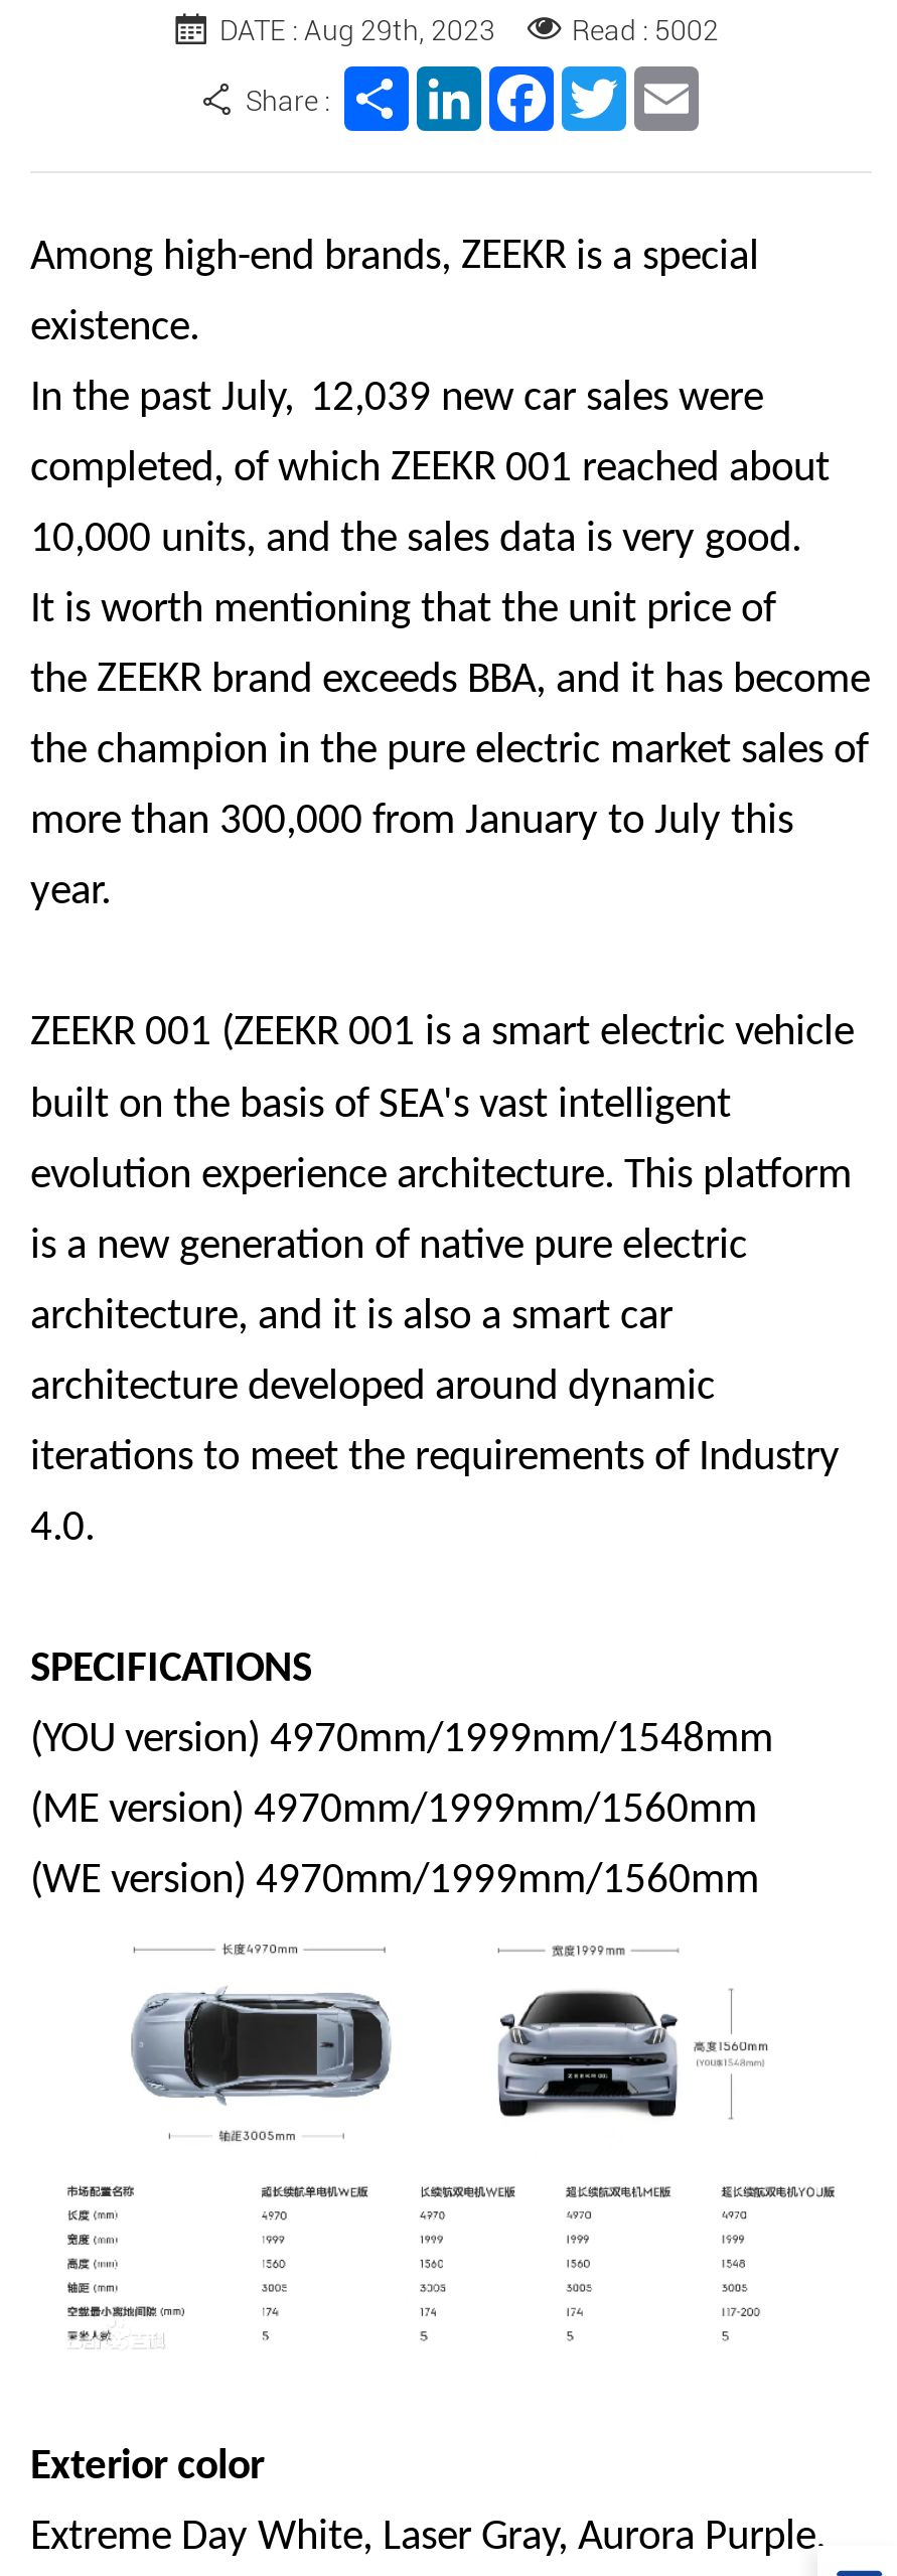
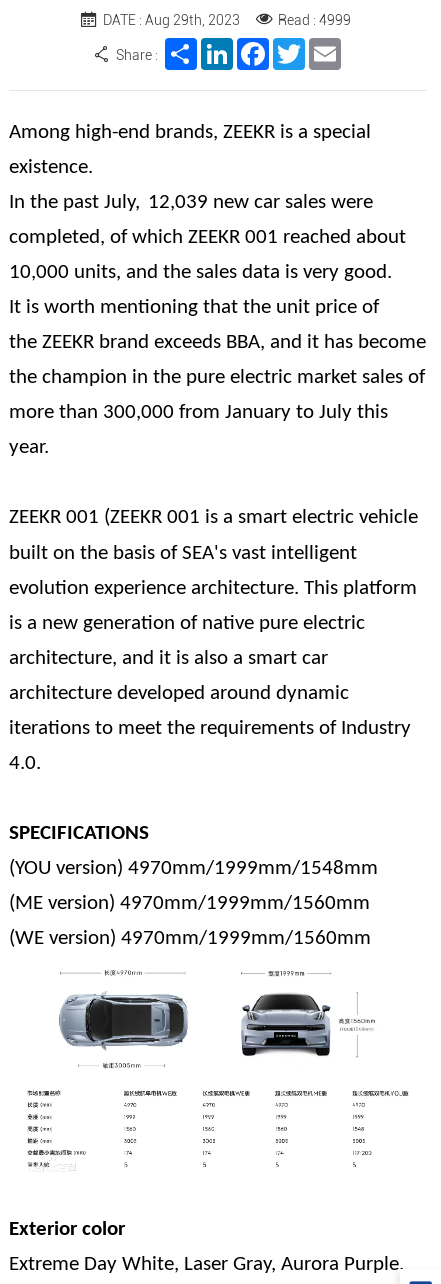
- Read : 5002
+ Read : 4999
